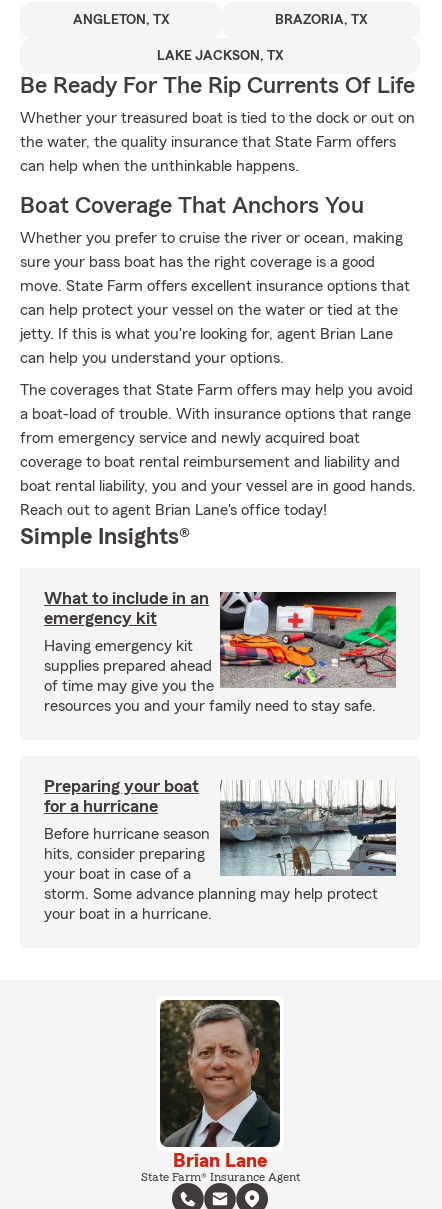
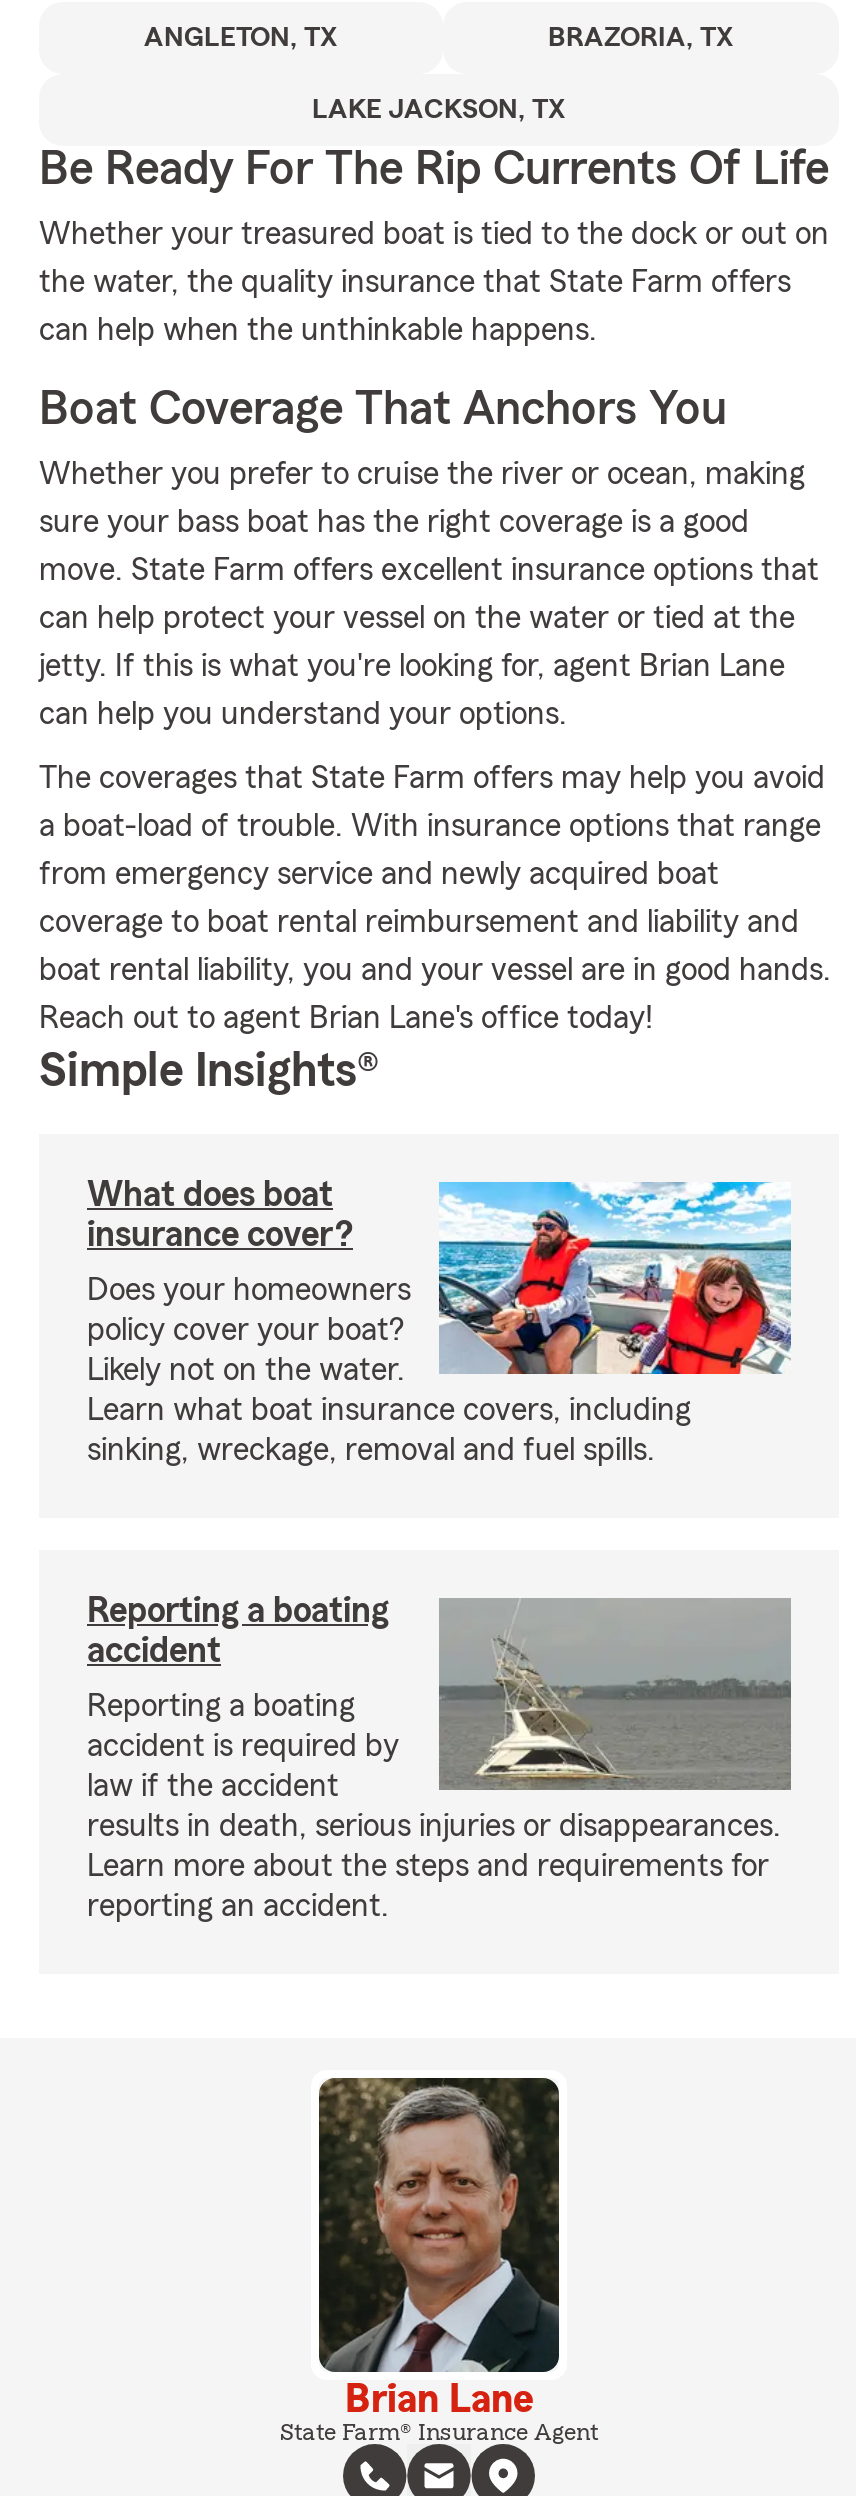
- What to include in an
- emergency kit
+ What does boat
+ insurance cover?

- [image]
- Having emergency kit
- supplies prepared ahead
- of time may give you the
- resources you and your family need to stay safe.
+ [image]
+ Does your homeowners
+ policy cover your boat?
+ Likely not on the water.
+ Learn what boat insurance covers, including
+ sinking, wreckage, removal and fuel spills.

- Preparing your boat
- for a hurricane
+ Reporting a boating
+ accident

- [image]
- Before hurricane season
- hits, consider preparing
- your boat in case of a
- storm. Some advance planning may help protect
- your boat in a hurricane.
+ [image]
+ Reporting a boating
+ accident is required by
+ law if the accident
+ results in death, serious injuries or disappearances.
+ Learn more about the steps and requirements for
+ reporting an accident.
